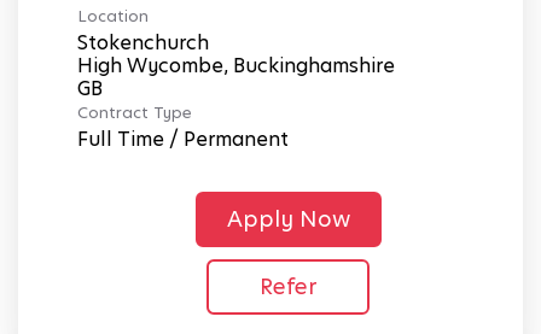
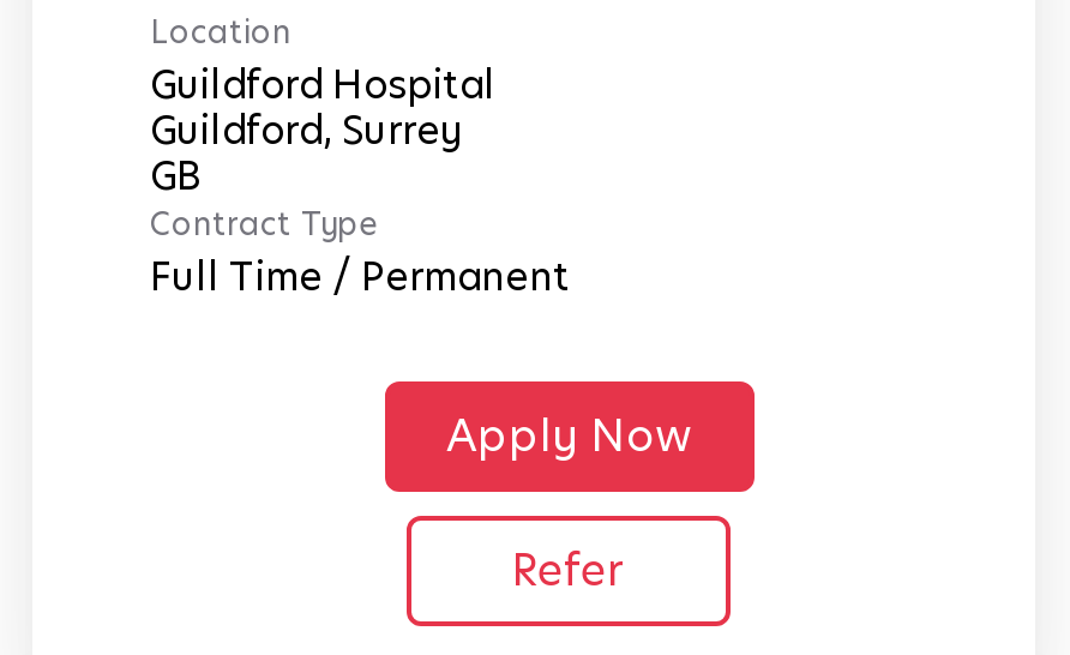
- Stokenchurch
- High Wycombe, Buckinghamshire
+ Guildford Hospital
+ Guildford, Surrey
